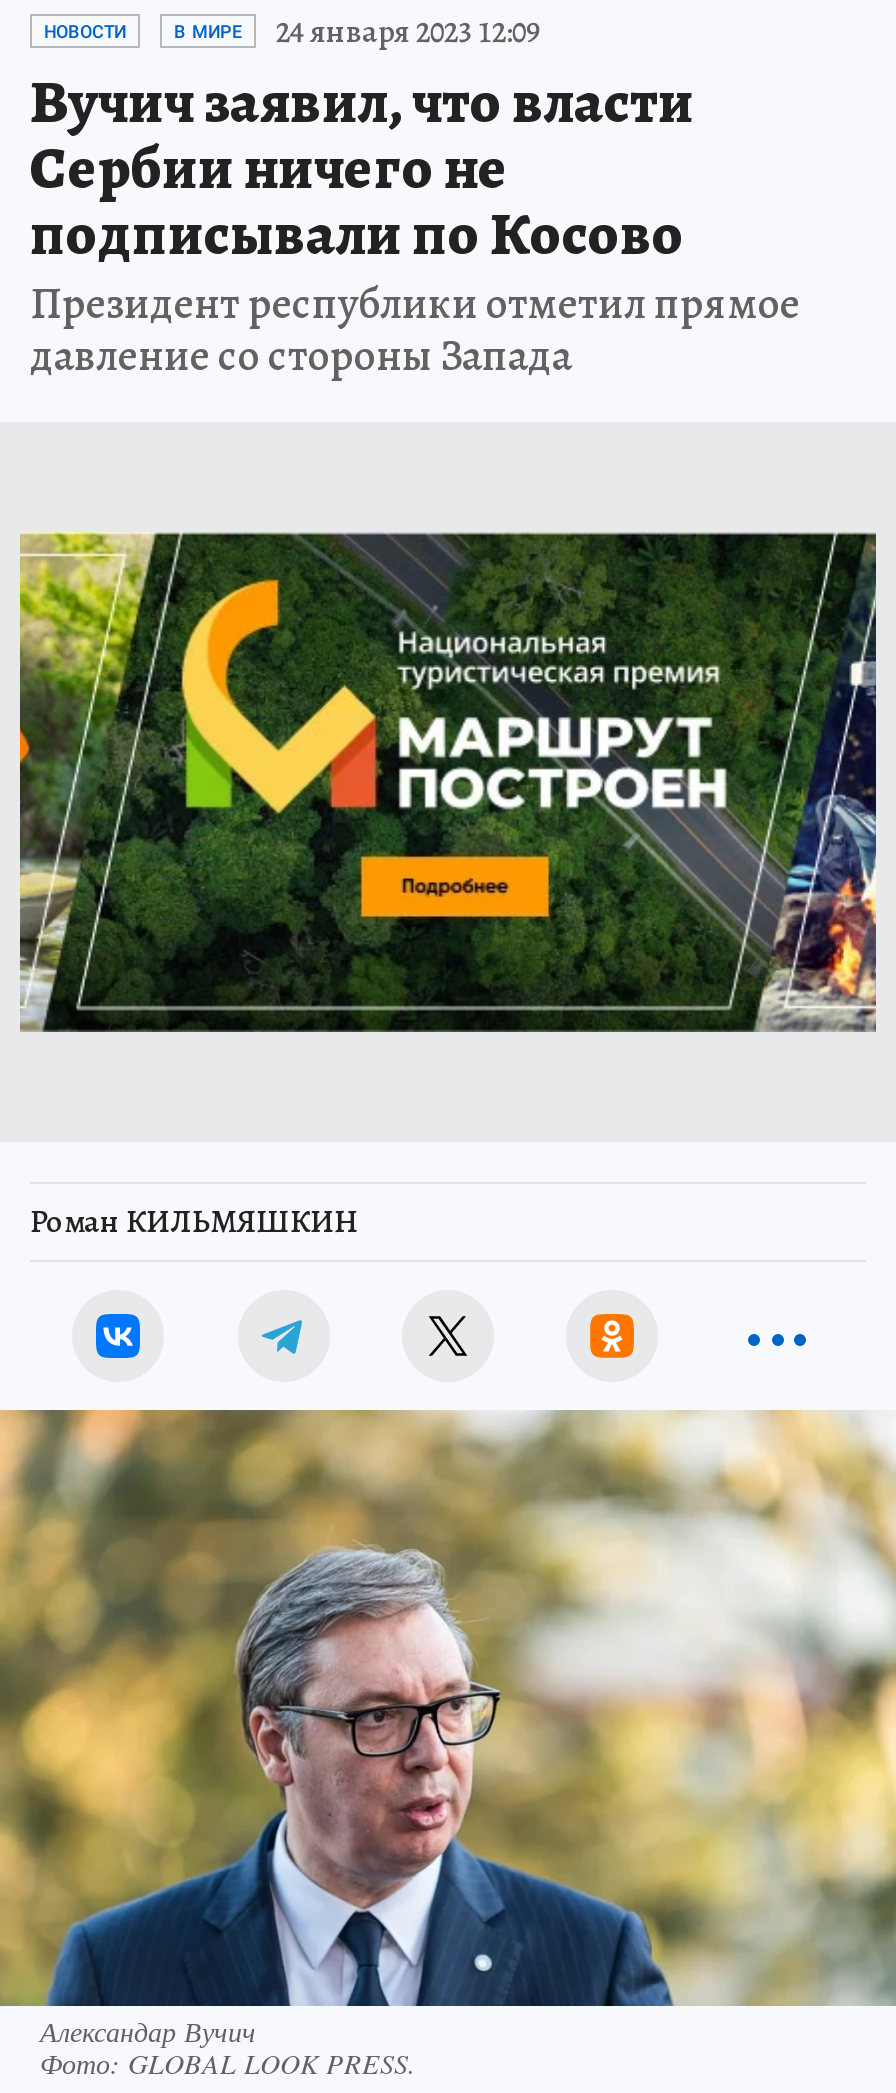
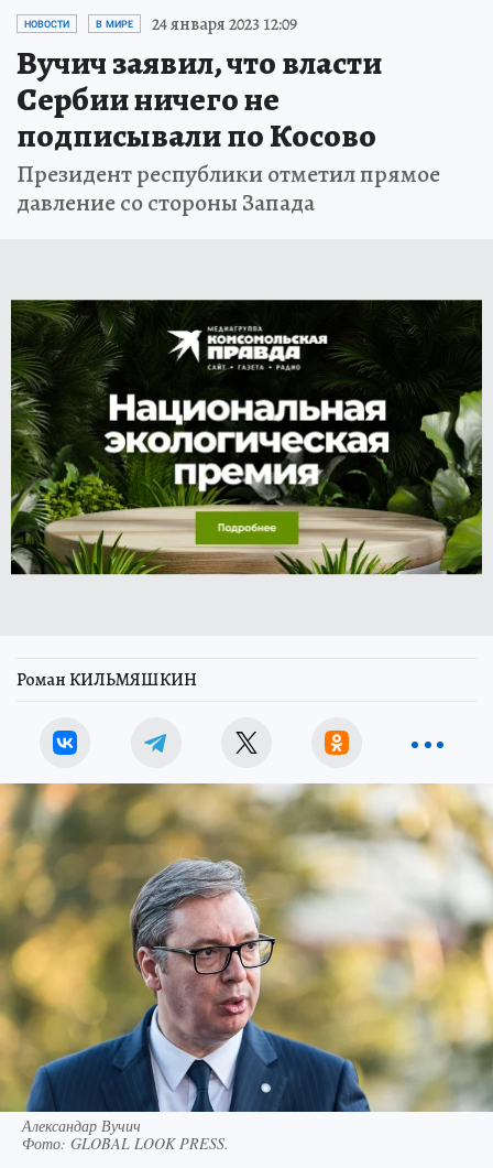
- [image]
+ [image]
